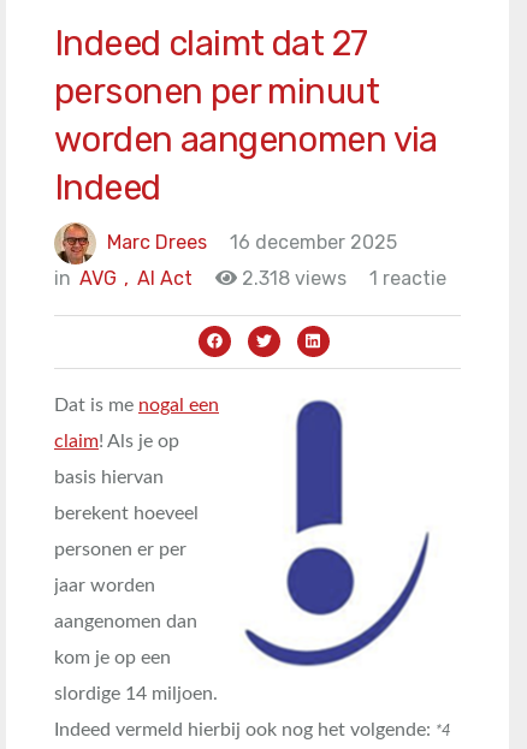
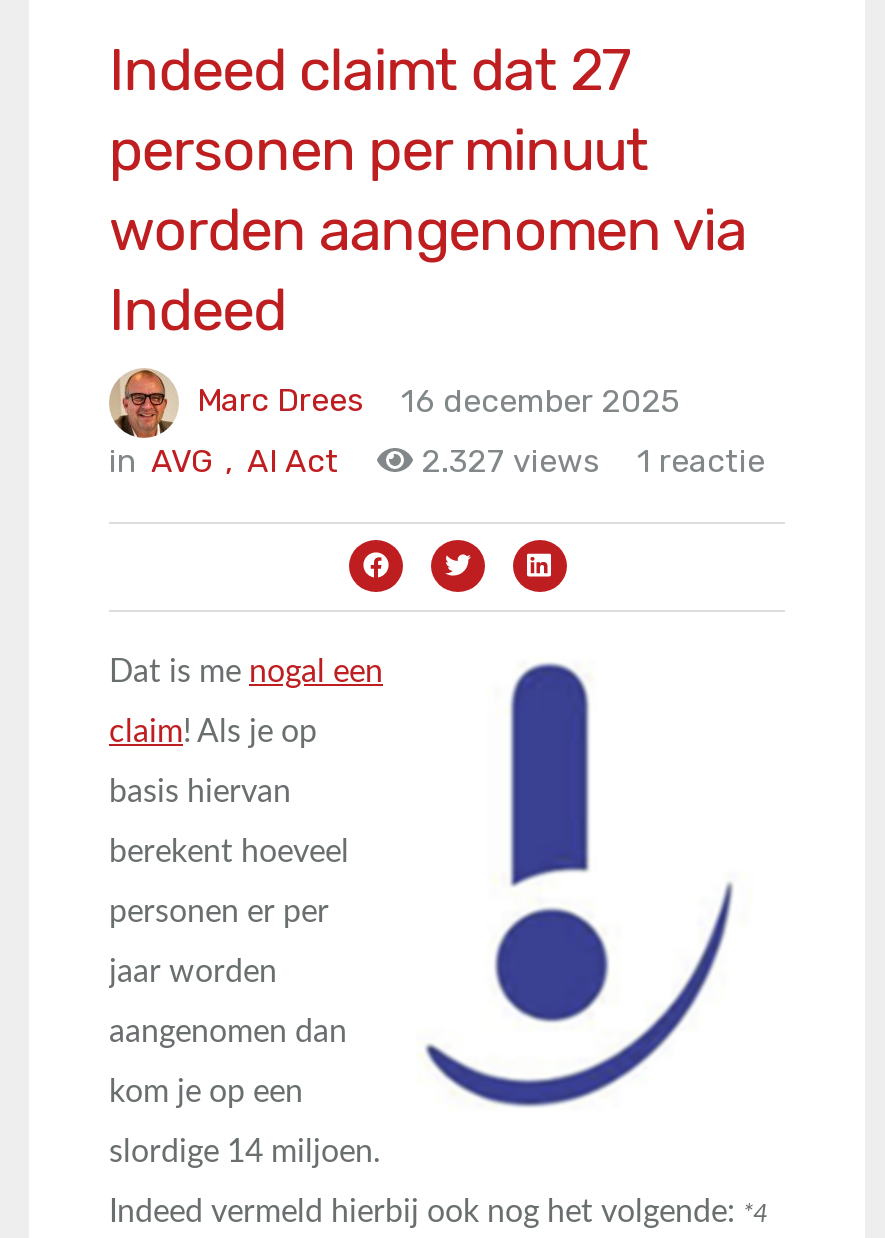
- in AVG , AI Act 2.318 views 1 reactie
+ in AVG , AI Act 2.327 views 1 reactie
